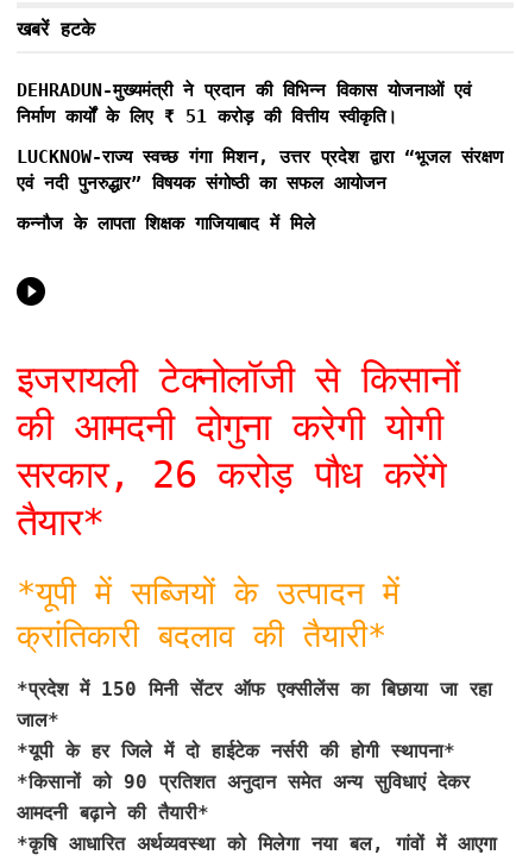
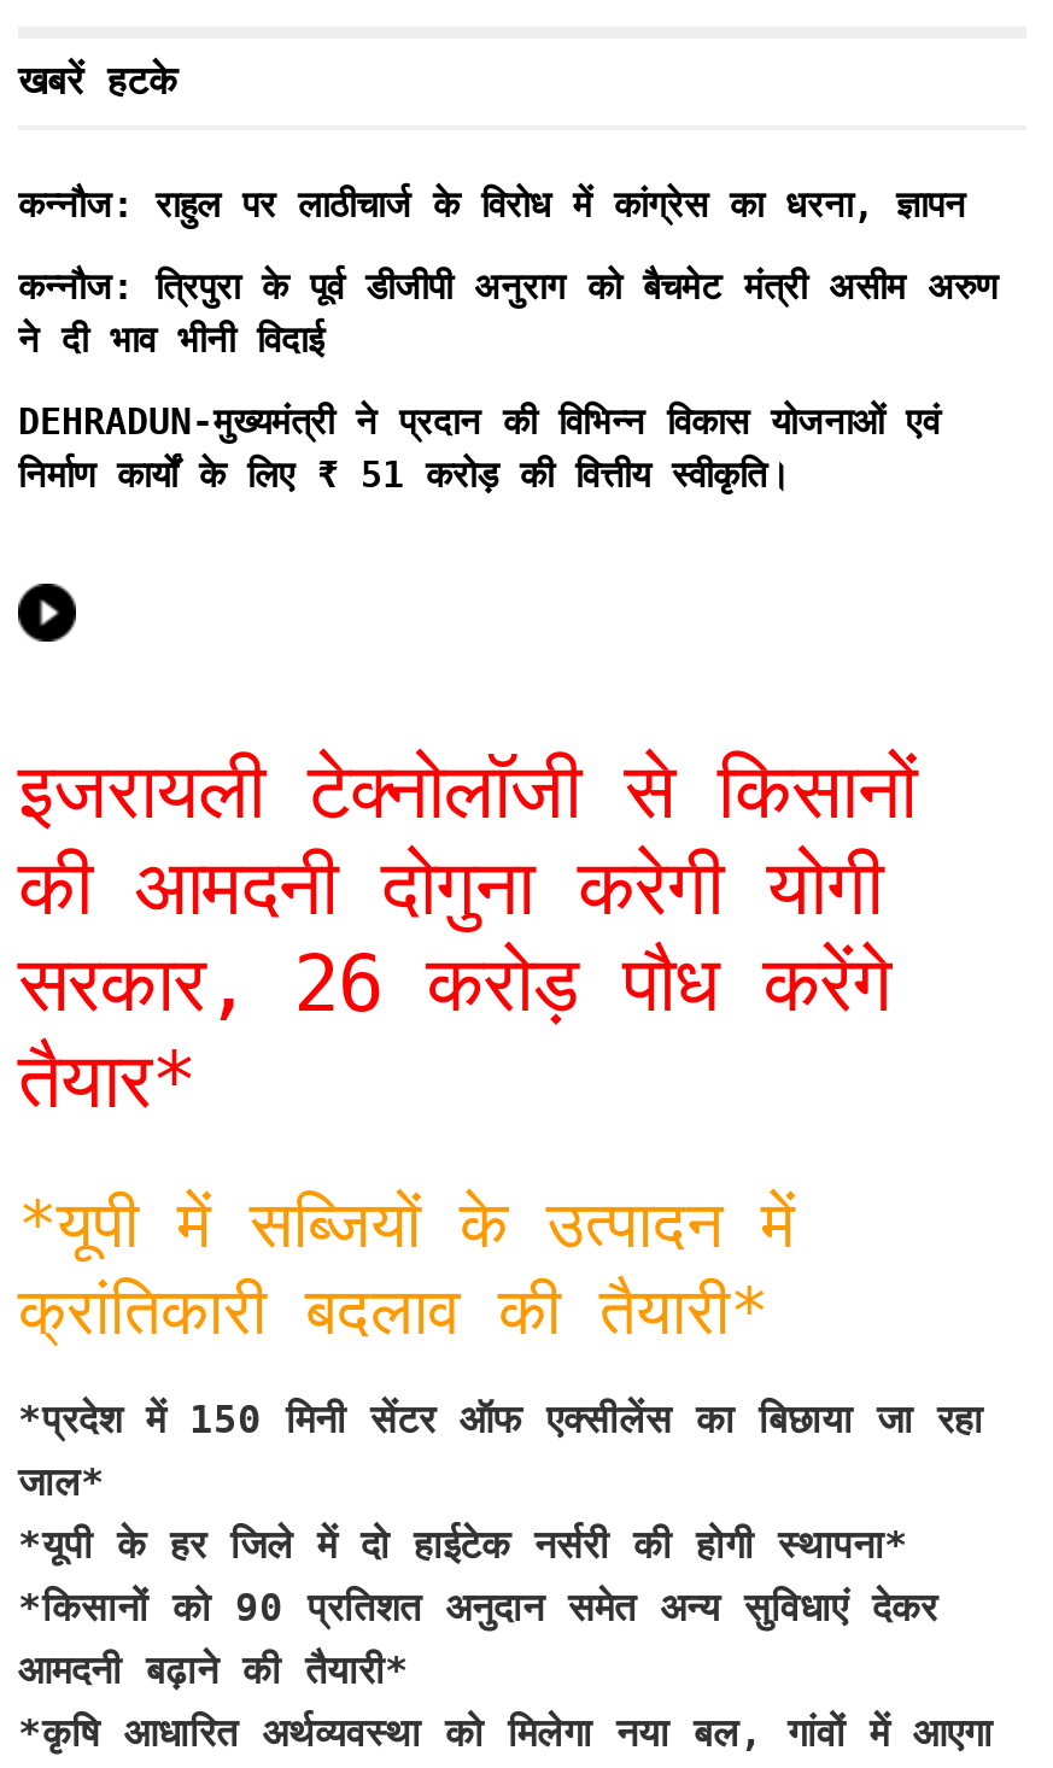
+ कन्नौज: राहुल पर लाठीचार्ज के विरोध में कांग्रेस का धरना, ज्ञापन
+ कन्नौज: त्रिपुरा के पूर्व डीजीपी अनुराग को बैचमेट मंत्री असीम अरुण
+ ने दी भाव भीनी विदाई

moved down: DEHRADUN-मुख्यमंत्री ने प्रदान की विभिन्न विकास योजनाओं एवं | निर्माण कार्यों के लिए ₹ 51 करोड़ की वित्तीय स्वीकृति।

- LUCKNOW-राज्य स्वच्छ गंगा मिशन, उत्तर प्रदेश द्वारा “भूजल संरक्षण
- एवं नदी पुनरुद्धार” विषयक संगोष्ठी का सफल आयोजन
- कन्नौज के लापता शिक्षक गाजियाबाद में मिले
